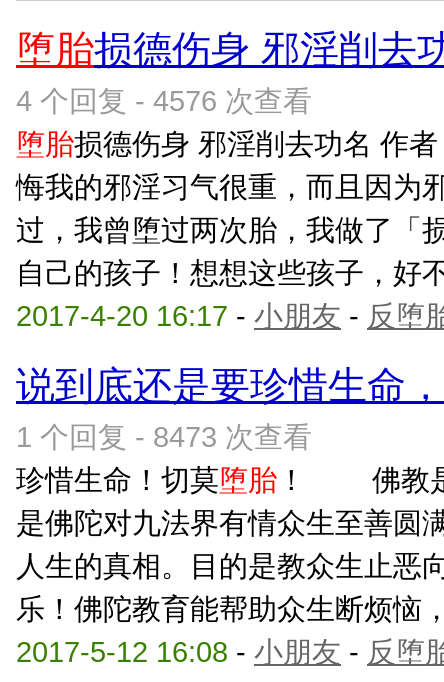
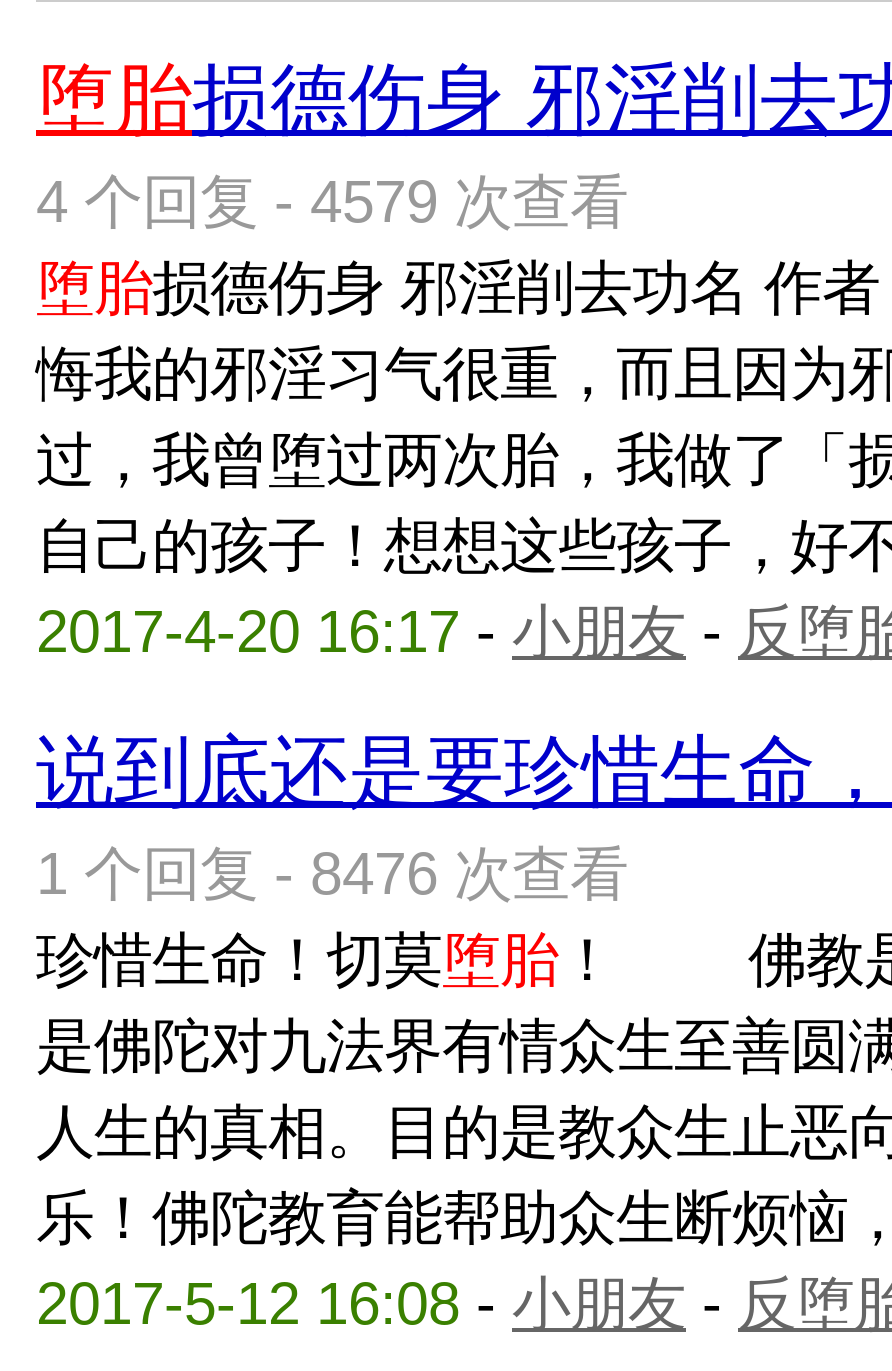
- 4 个回复 - 4576 次查看
+ 4 个回复 - 4579 次查看

- 1 个回复 - 8473 次查看
+ 1 个回复 - 8476 次查看
